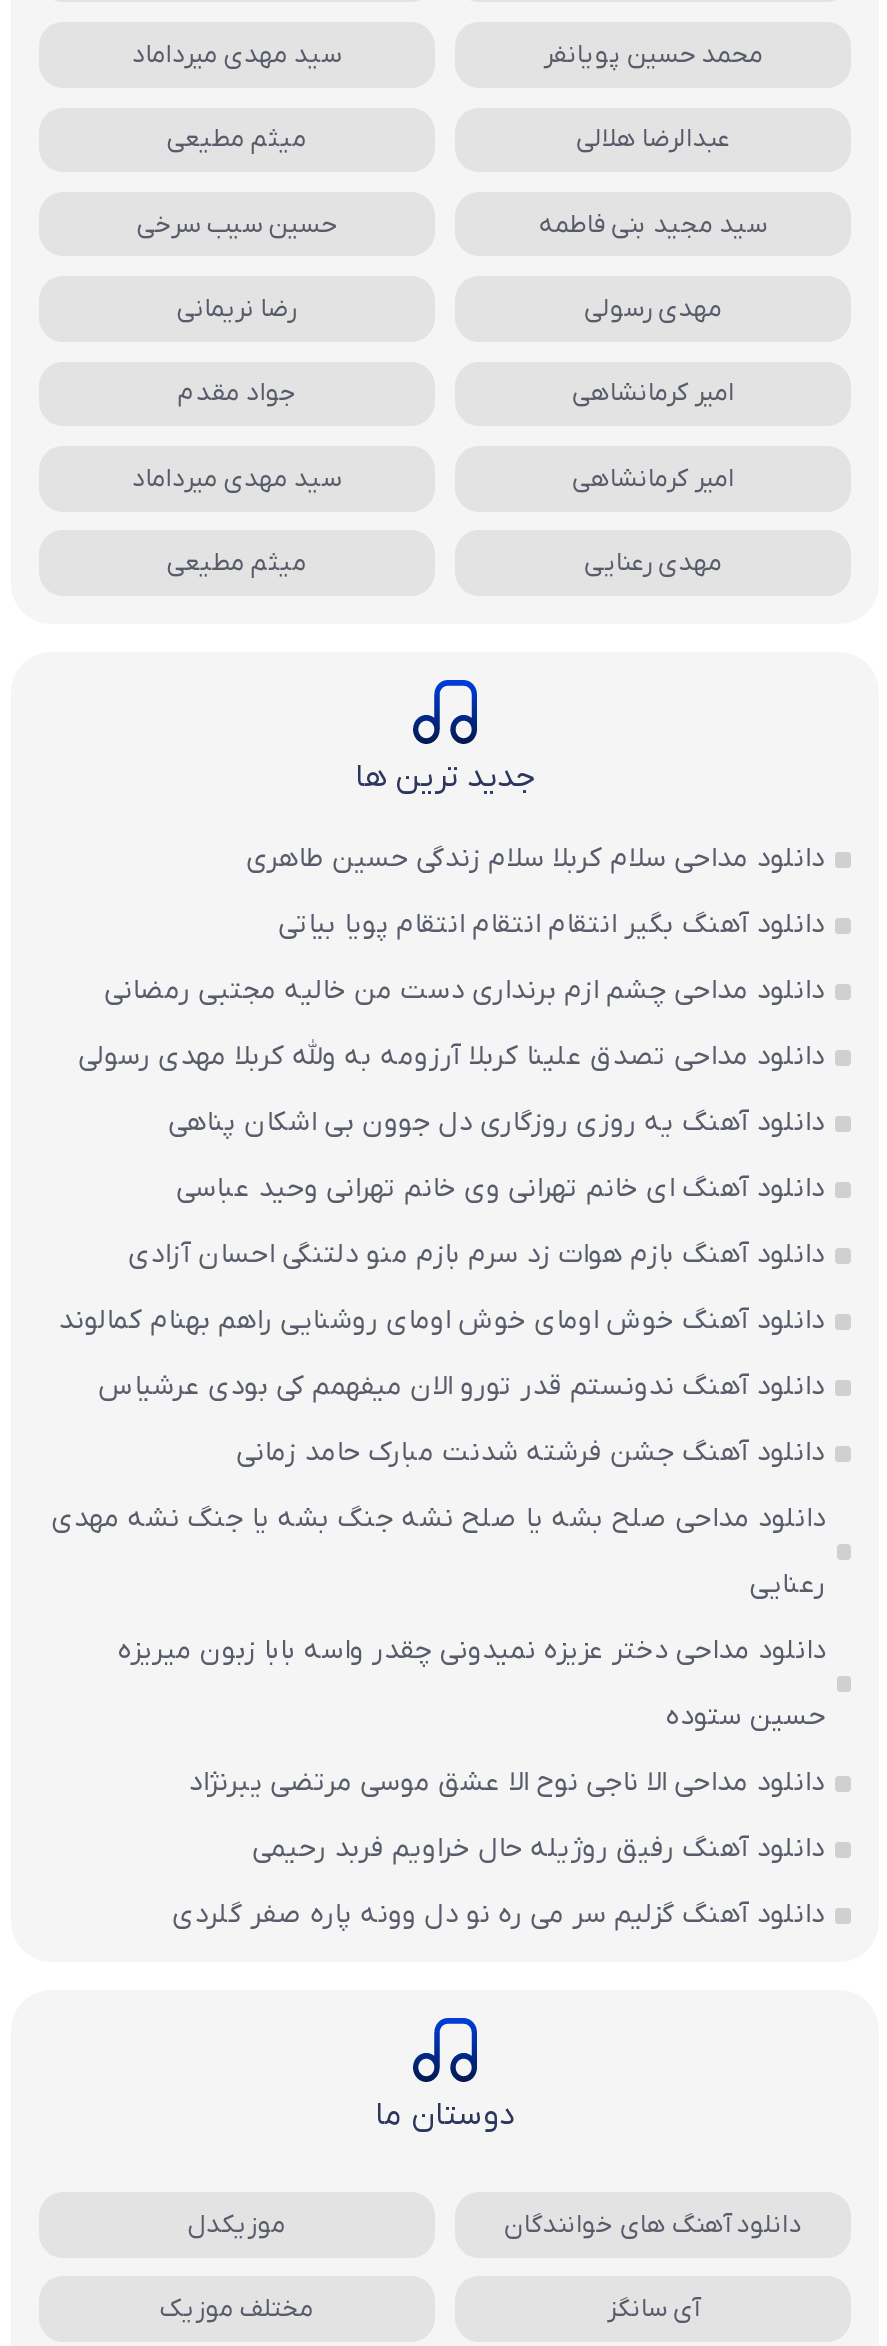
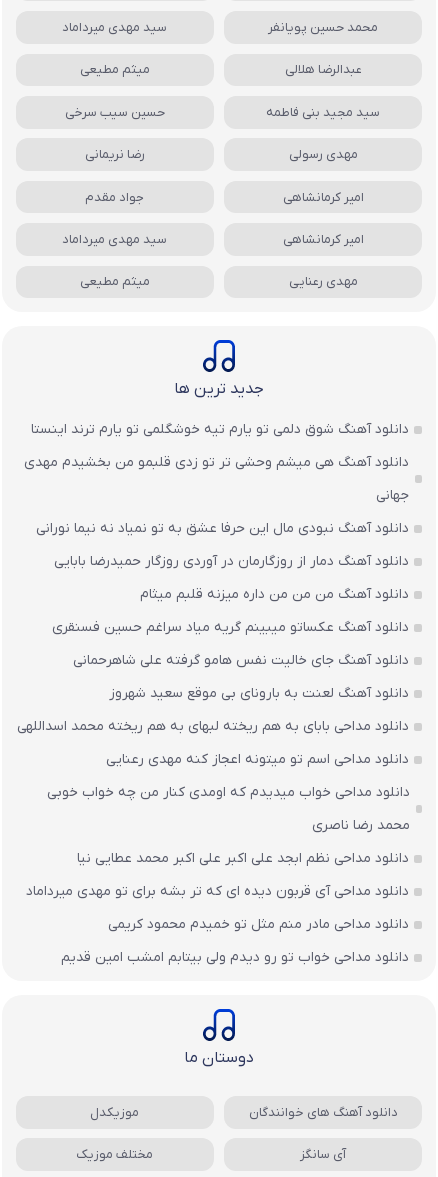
- دانلود مداحی سلام کربلا سلام زندگی حسین طاهری
+ دانلود آهنگ شوق دلمی تو یارم تیه خوشگلمی تو یارم ترند اینستا

- دانلود آهنگ بگیر انتقام انتقام انتقام پویا بیاتی
+ دانلود آهنگ هی میشم وحشی تر تو زدی قلبمو من بخشیدم مهدی

- دانلود مداحی چشم ازم برنداری دست من خالیه مجتبی رمضانی
+ جهانی

- دانلود مداحی تصدق علینا کربلا آرزومه به ولله کربلا مهدی رسولی
+ دانلود آهنگ نبودی مال این حرفا عشق به تو نمیاد نه نیما نورانی

- دانلود آهنگ یه روزی روزگاری دل جوون بی اشکان پناهی
+ دانلود آهنگ دمار از روزگارمان در آوردی روزگار حمیدرضا بابایی

- دانلود آهنگ ای خانم تهرانی وی خانم تهرانی وحید عباسی
+ دانلود آهنگ من من من داره میزنه قلبم میثام

- دانلود آهنگ بازم هوات زد سرم بازم منو دلتنگی احسان آزادی
+ دانلود آهنگ عکساتو میبینم گریه میاد سراغم حسین فسنقری

- دانلود آهنگ خوش اومای خوش اومای روشنایی راهم بهنام کمالوند
+ دانلود آهنگ جای خالیت نفس هامو گرفته علی شاهرحمانی

- دانلود آهنگ ندونستم قدر تورو الان میفهمم کی بودی عرشیاس
+ دانلود آهنگ لعنت به بارونای بی‌ موقع سعید شهروز

- دانلود آهنگ جشن فرشته شدنت مبارک حامد زمانی
+ دانلود مداحی بابای به هم ریخته لبهای به هم ریخته محمد اسداللهی

- دانلود مداحی صلح بشه یا صلح نشه جنگ بشه یا جنگ نشه مهدی
+ دانلود مداحی اسم تو میتونه اعجاز کنه مهدی رعنایی

- رعنایی
+ دانلود مداحی خواب میدیدم که اومدی کنار من چه خواب خوبی

- دانلود مداحی دختر عزیزه نمیدونی چقدر واسه بابا زبون میریزه
+ محمد رضا ناصری

- حسین ستوده
+ دانلود مداحی نظم ابجد علی اکبر علی اکبر محمد عطایی نیا

- دانلود مداحی الا ناجی نوح الا عشق موسی مرتضی یبرنژاد
+ دانلود مداحی آی قربون دیده ای که تر بشه برای تو مهدی میرداماد

- دانلود آهنگ رفیق روژیله حال خراویم فربد رحیمی
+ دانلود مداحی مادر منم مثل تو خمیدم محمود کریمی

- دانلود آهنگ گزلیم سر می ره نو دل وونه پاره صفر گلردی
+ دانلود مداحی خواب تو رو دیدم ولی بیتابم امشب امین قدیم
